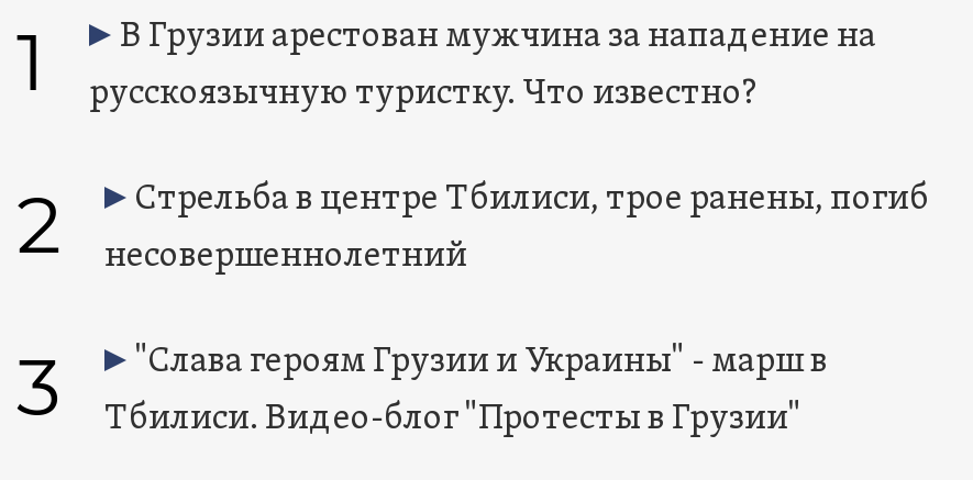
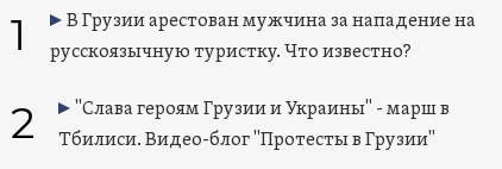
- Стрельба в центре Тбилиси, трое ранены, погиб
- несовершеннолетний
- 3
